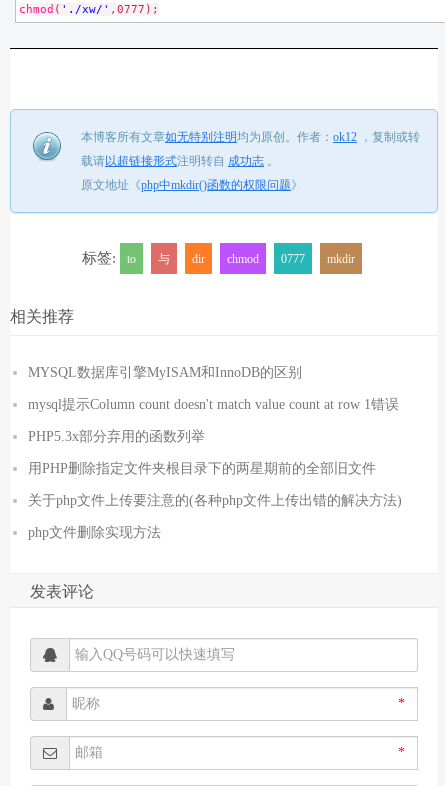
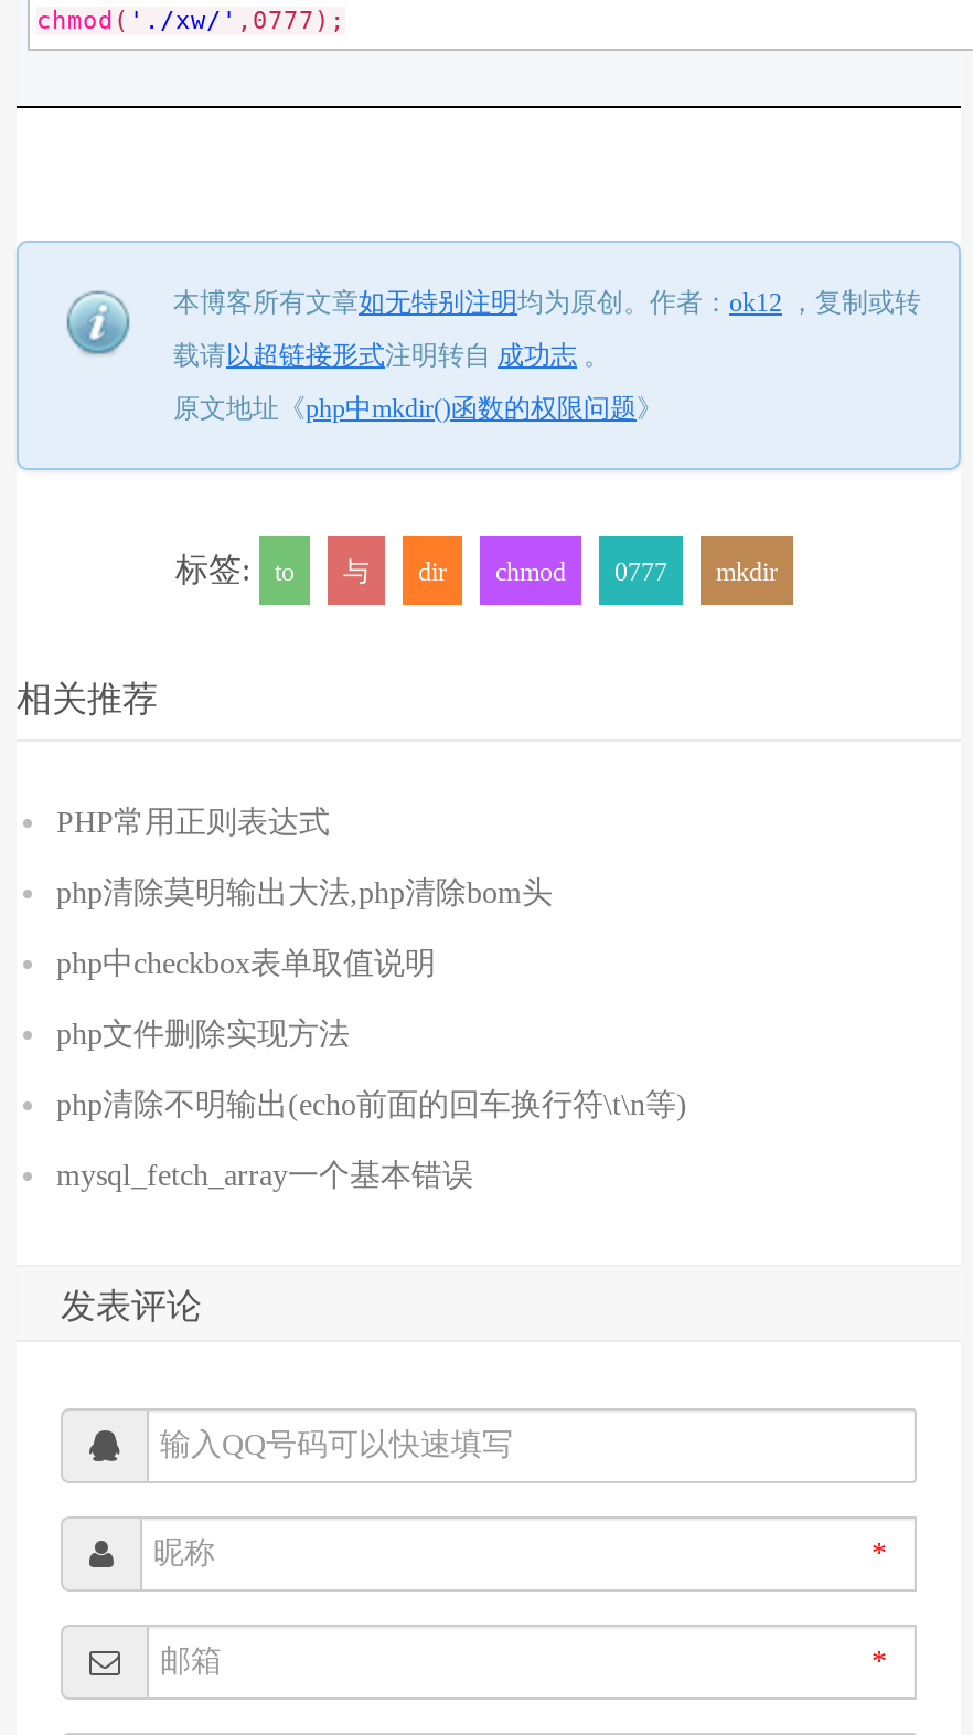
- MYSQL数据库引擎MyISAM和InnoDB的区别
- mysql提示Column count doesn't match value count at row 1错误
- PHP5.3x部分弃用的函数列举
- 用PHP删除指定文件夹根目录下的两星期前的全部旧文件
- 关于php文件上传要注意的(各种php文件上传出错的解决方法)
+ PHP常用正则表达式
+ php清除莫明输出大法,php清除bom头
+ php中checkbox表单取值说明

moved up: php文件删除实现方法

+ php清除不明输出(echo前面的回车换行符\t\n等)
+ mysql_fetch_array一个基本错误
